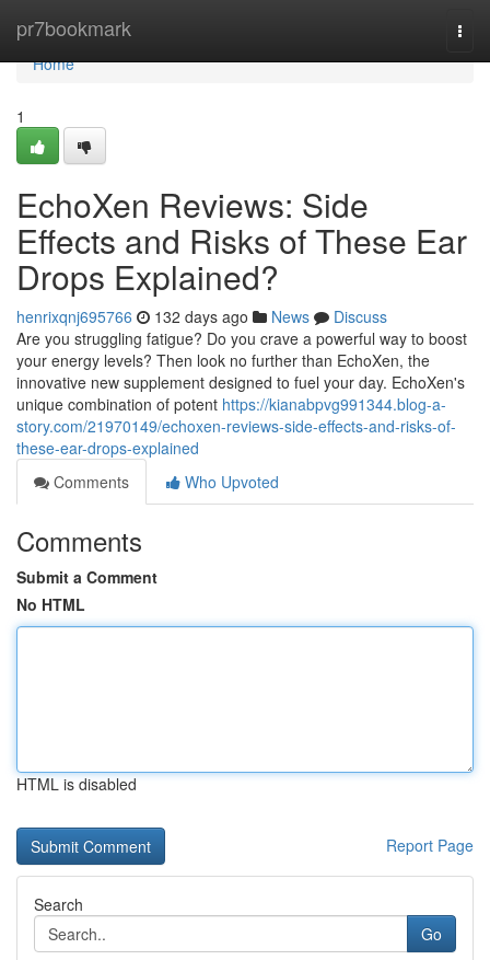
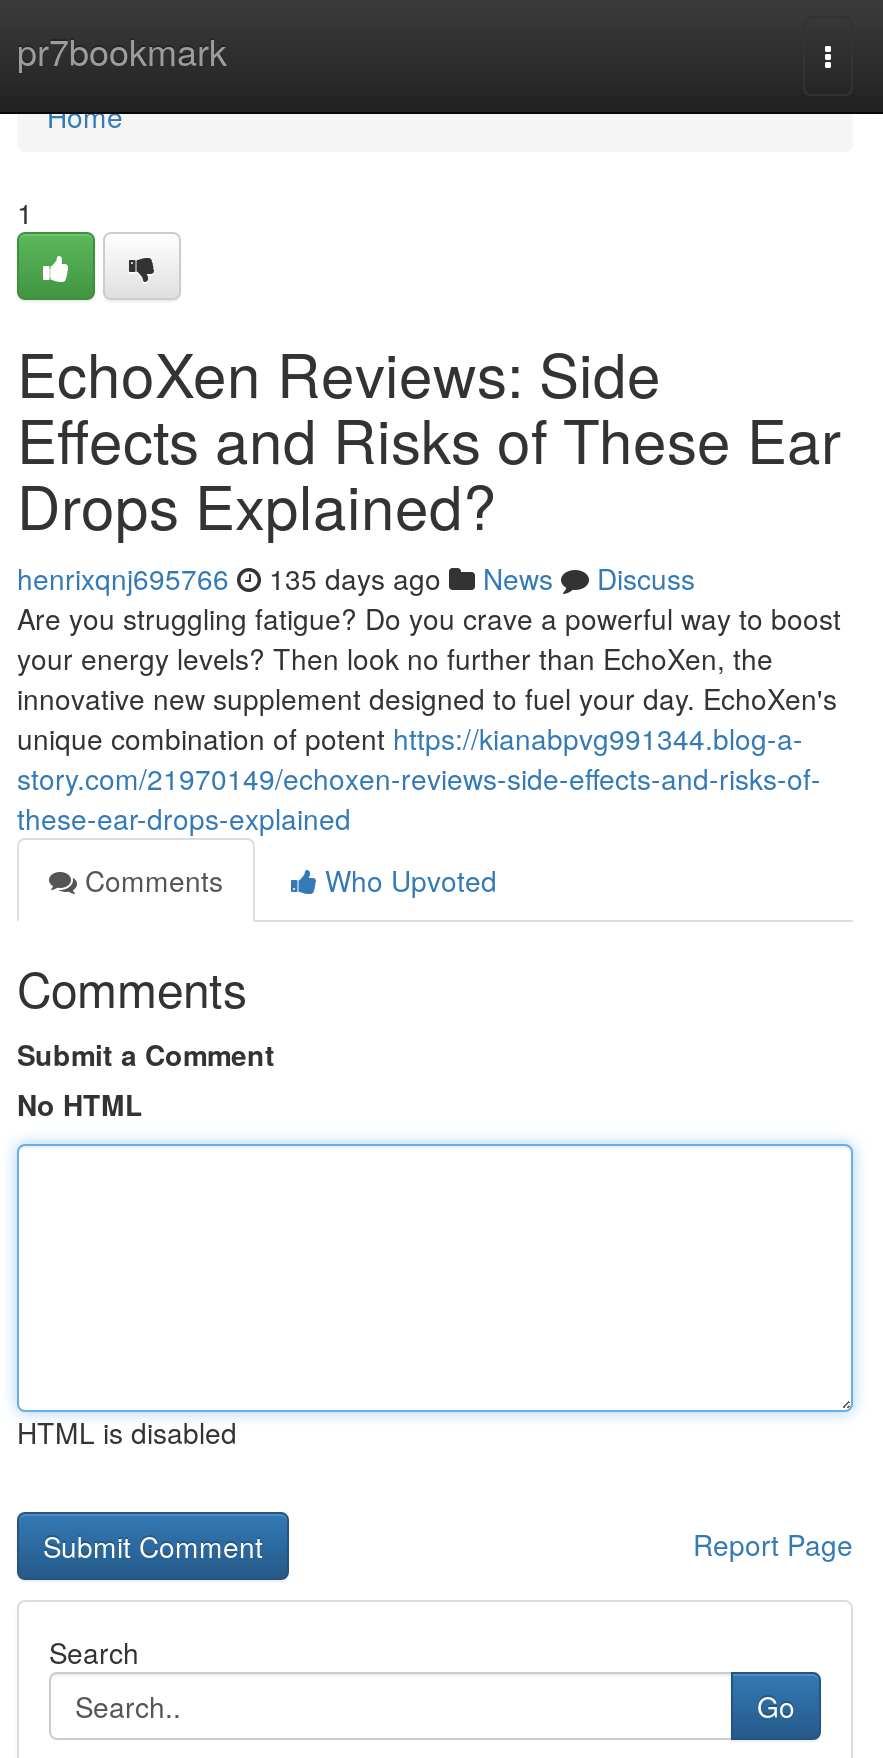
- henrixqnj695766 132 days ago News Discuss
+ henrixqnj695766 135 days ago News Discuss
